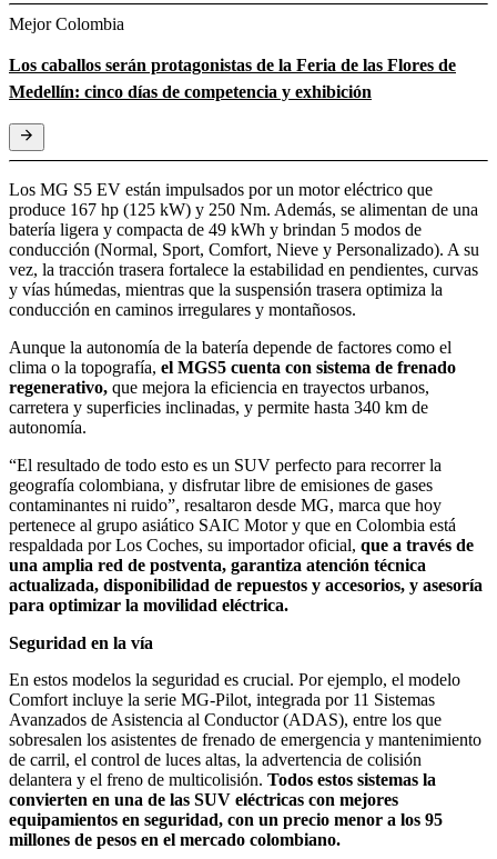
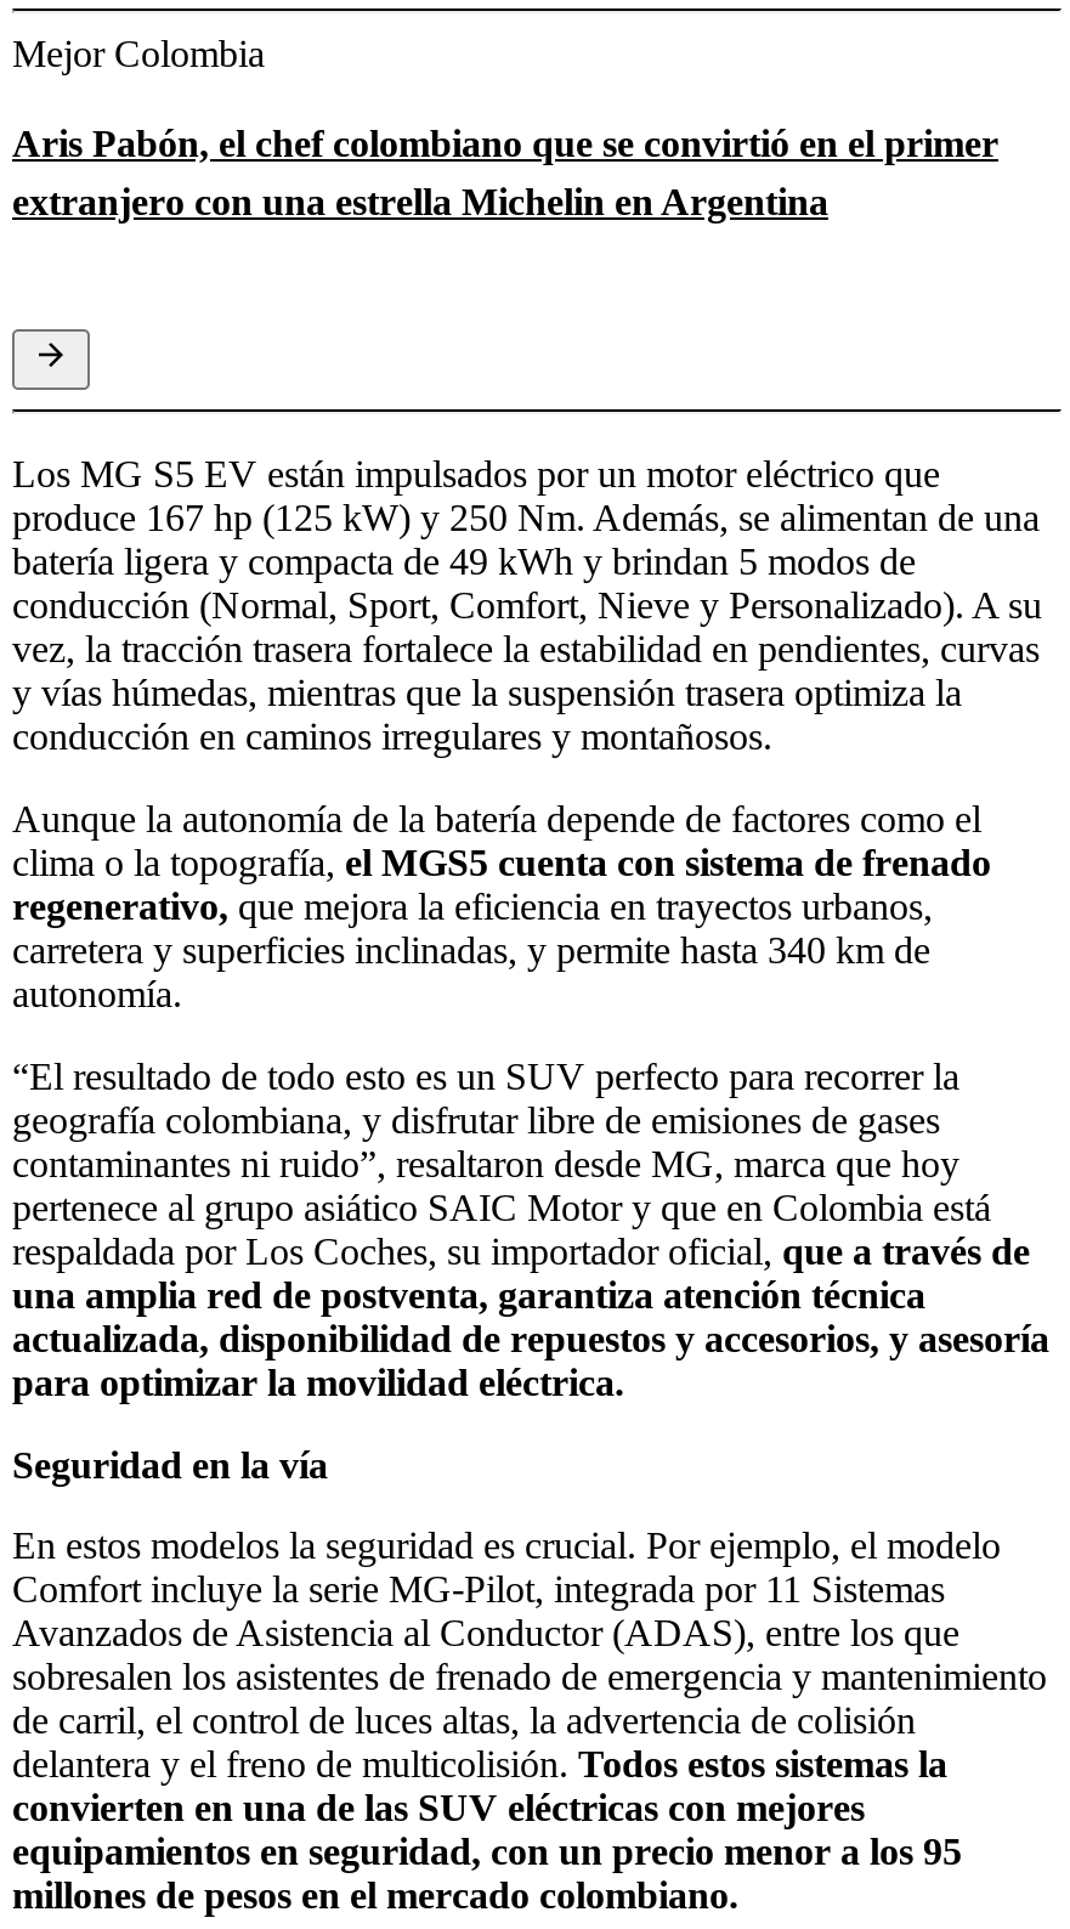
- Los caballos serán protagonistas de la Feria de las Flores de
- Medellín: cinco días de competencia y exhibición
+ Aris Pabón, el chef colombiano que se convirtió en el primer
+ extranjero con una estrella Michelin en Argentina
